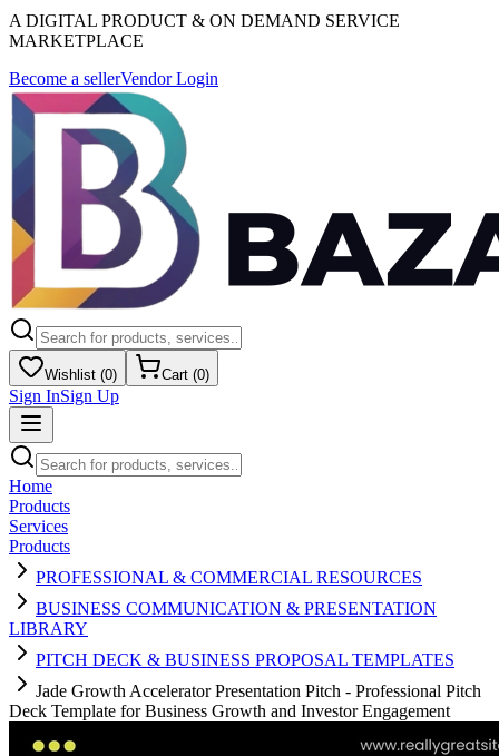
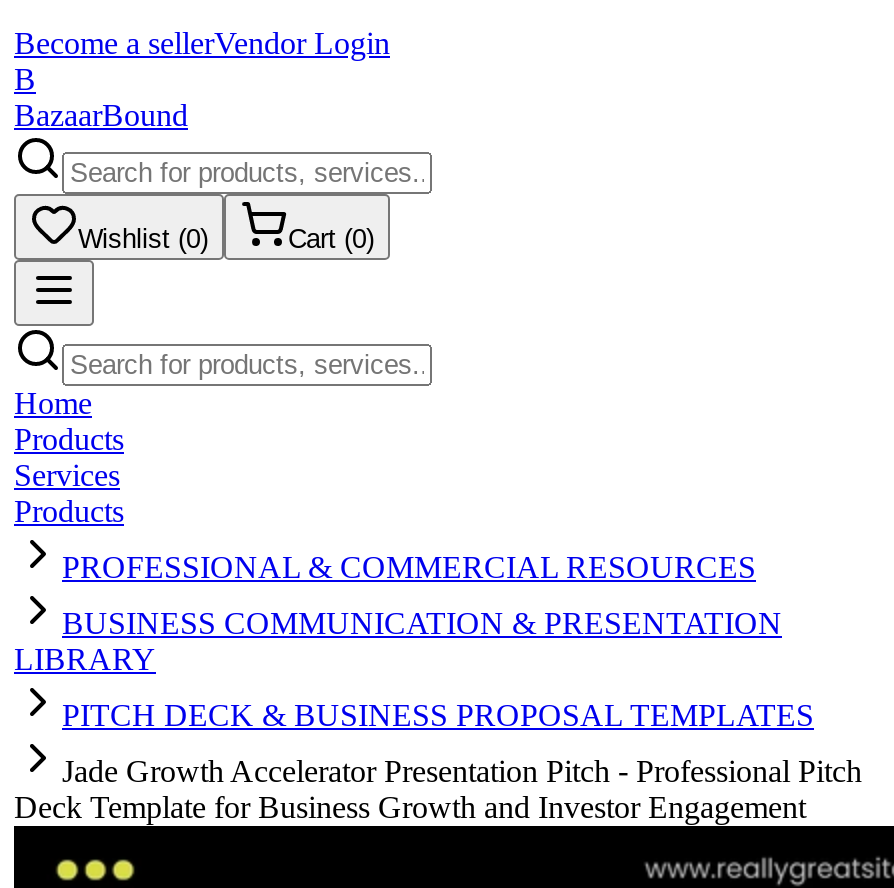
- A DIGITAL PRODUCT & ON DEMAND SERVICE
- MARKETPLACE

+ B
+ BazaarBound

- [image]

- [image]

- Sign InSign Up
